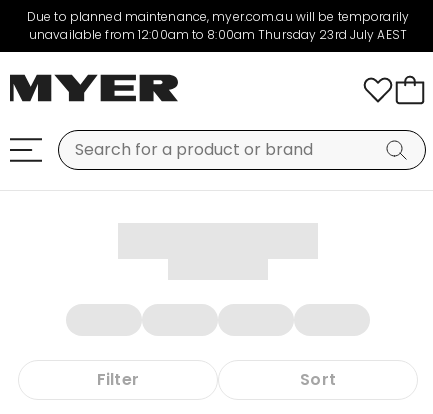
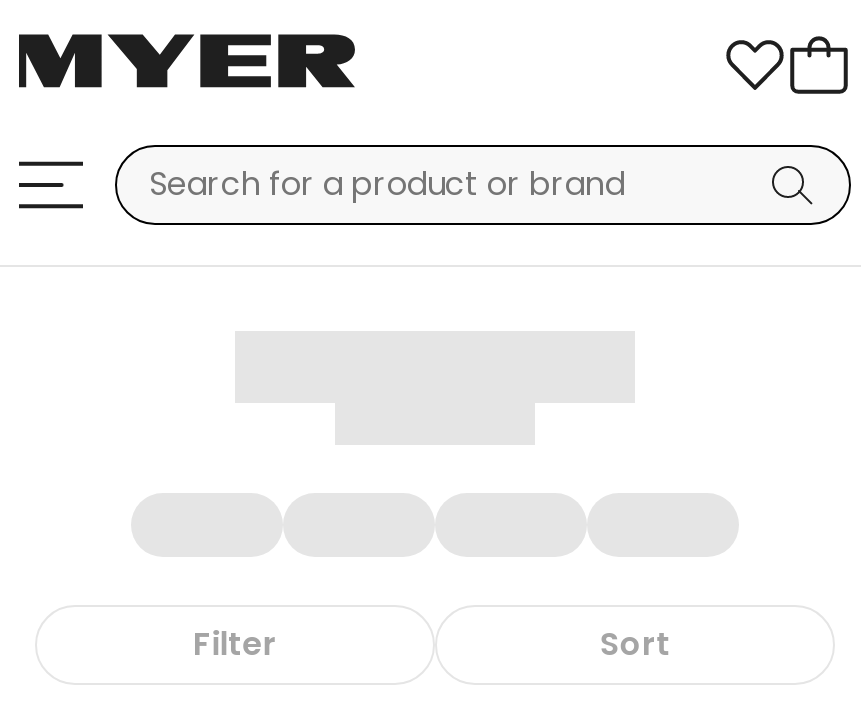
- Due to planned maintenance, myer.com.au will be temporarily
- unavailable from 12:00am to 8:00am Thursday 23rd July AEST
